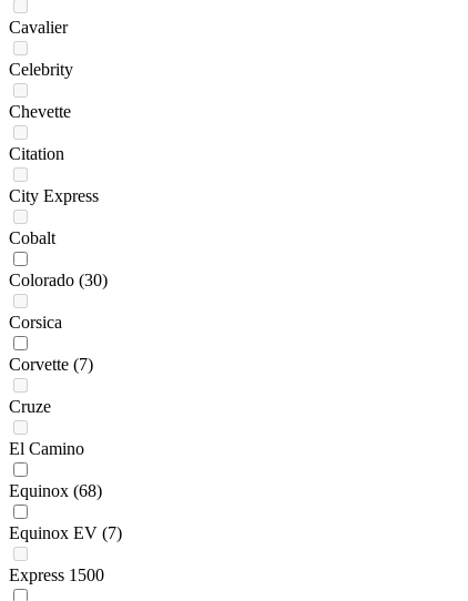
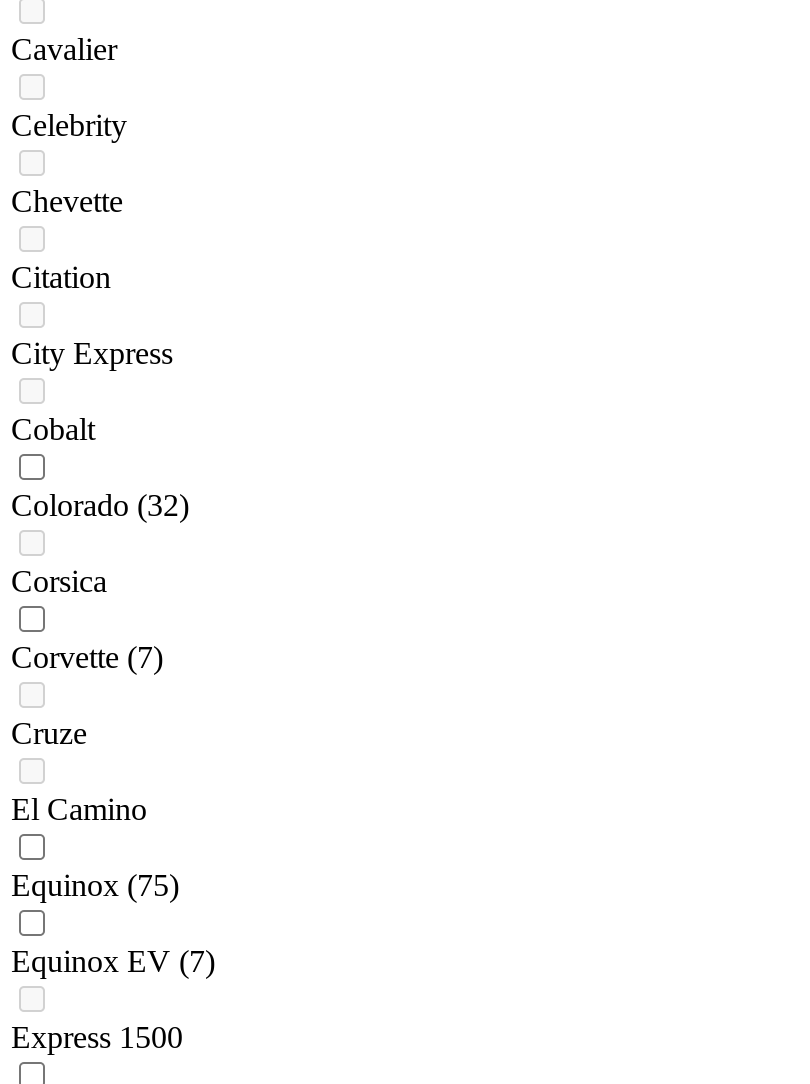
- Colorado (30)
+ Colorado (32)

- Equinox (68)
+ Equinox (75)
